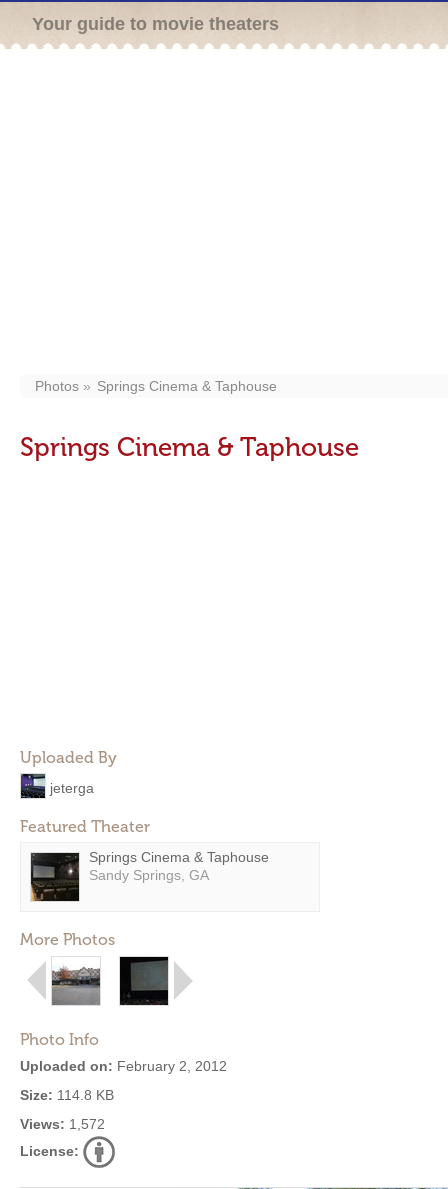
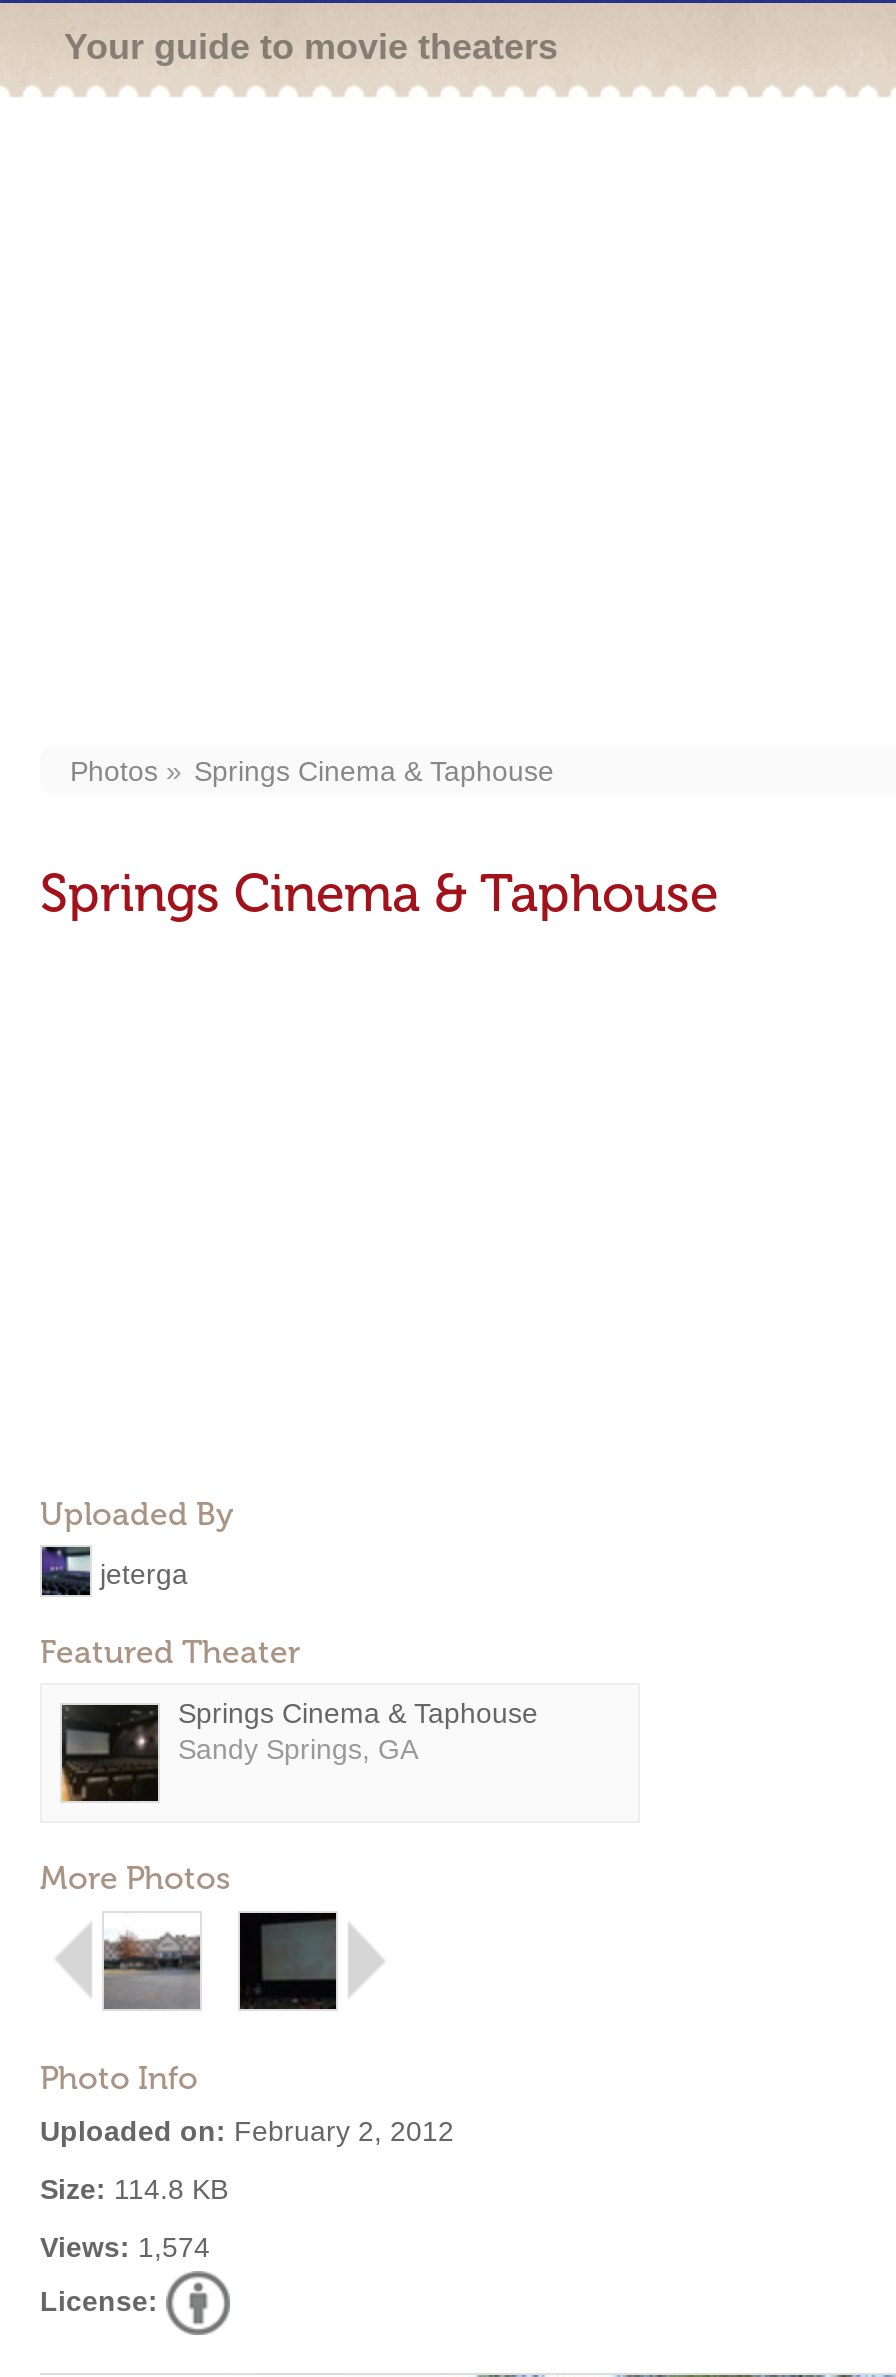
- Views: 1,572
+ Views: 1,574
